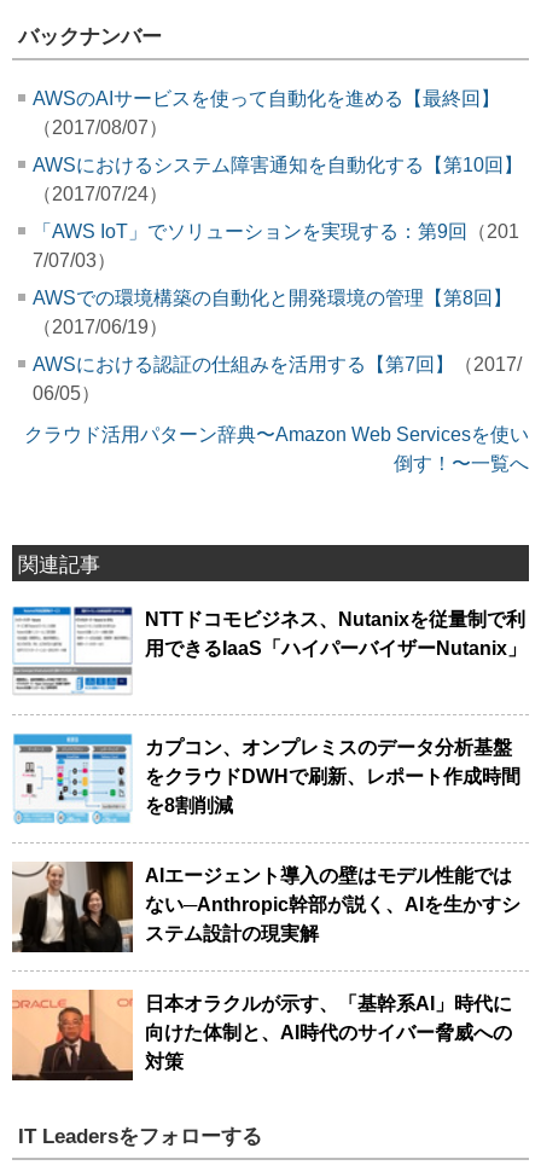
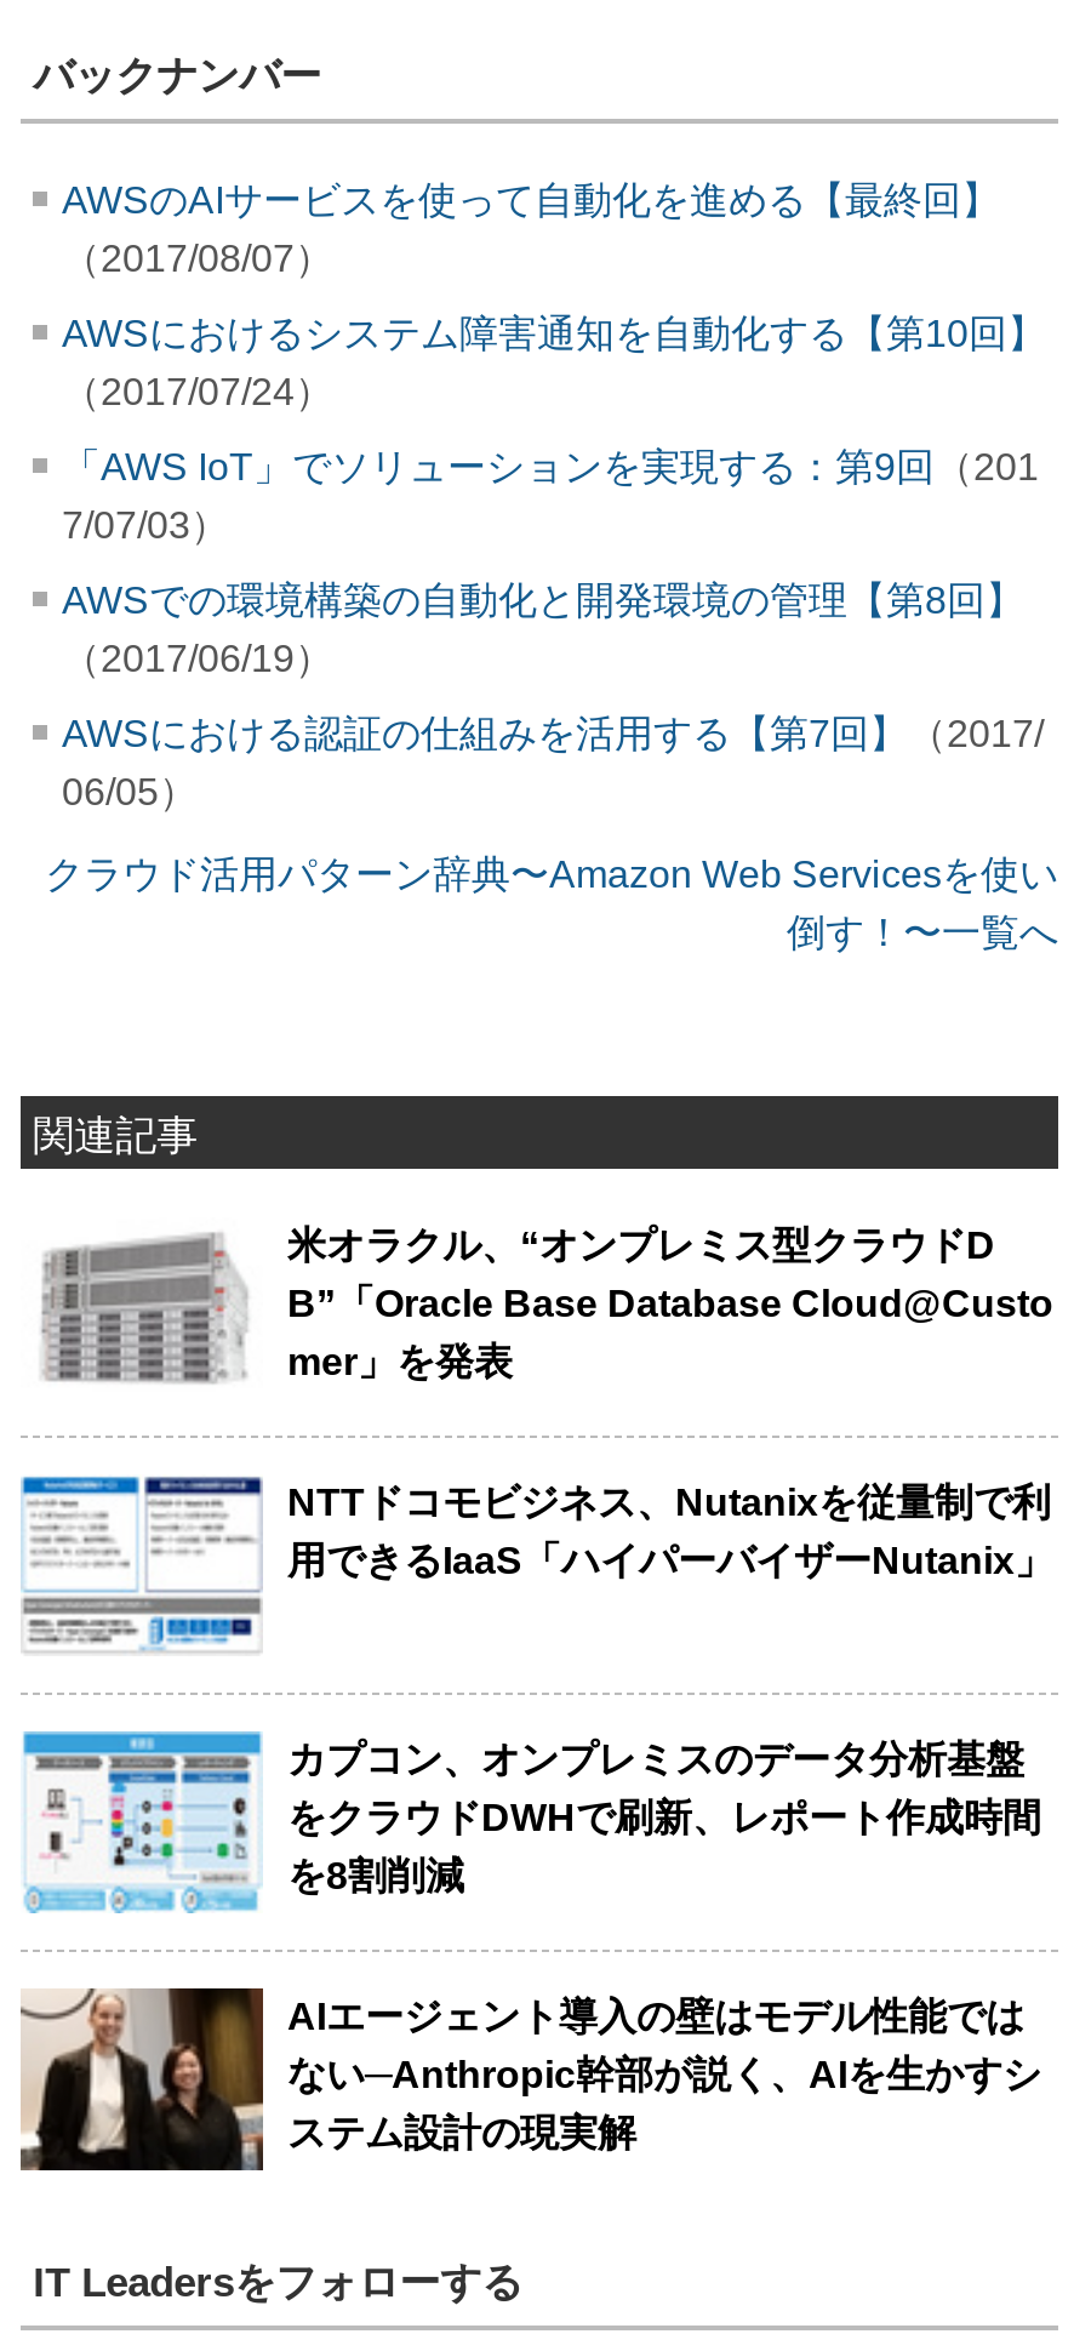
+ [image]
+ 米オラクル、“オンプレミス型クラウドD
+ B”「Oracle Base Database Cloud@Custo
+ mer」を発表

moved down: [image] | NTTドコモビジネス、Nutanixを従量制で利 | 用できるIaaS「ハイパーバイザーNutanix」 | カプコン、オンプレミスのデータ分析基盤 | をクラウドDWHで刷新、レポート作成時間 | を8割削減 | AIエージェント導入の壁はモデル性能では | ステム設計の現実解

- [image]
- 日本オラクルが示す、「基幹系AI」時代に
- 向けた体制と、AI時代のサイバー脅威への
- 対策
